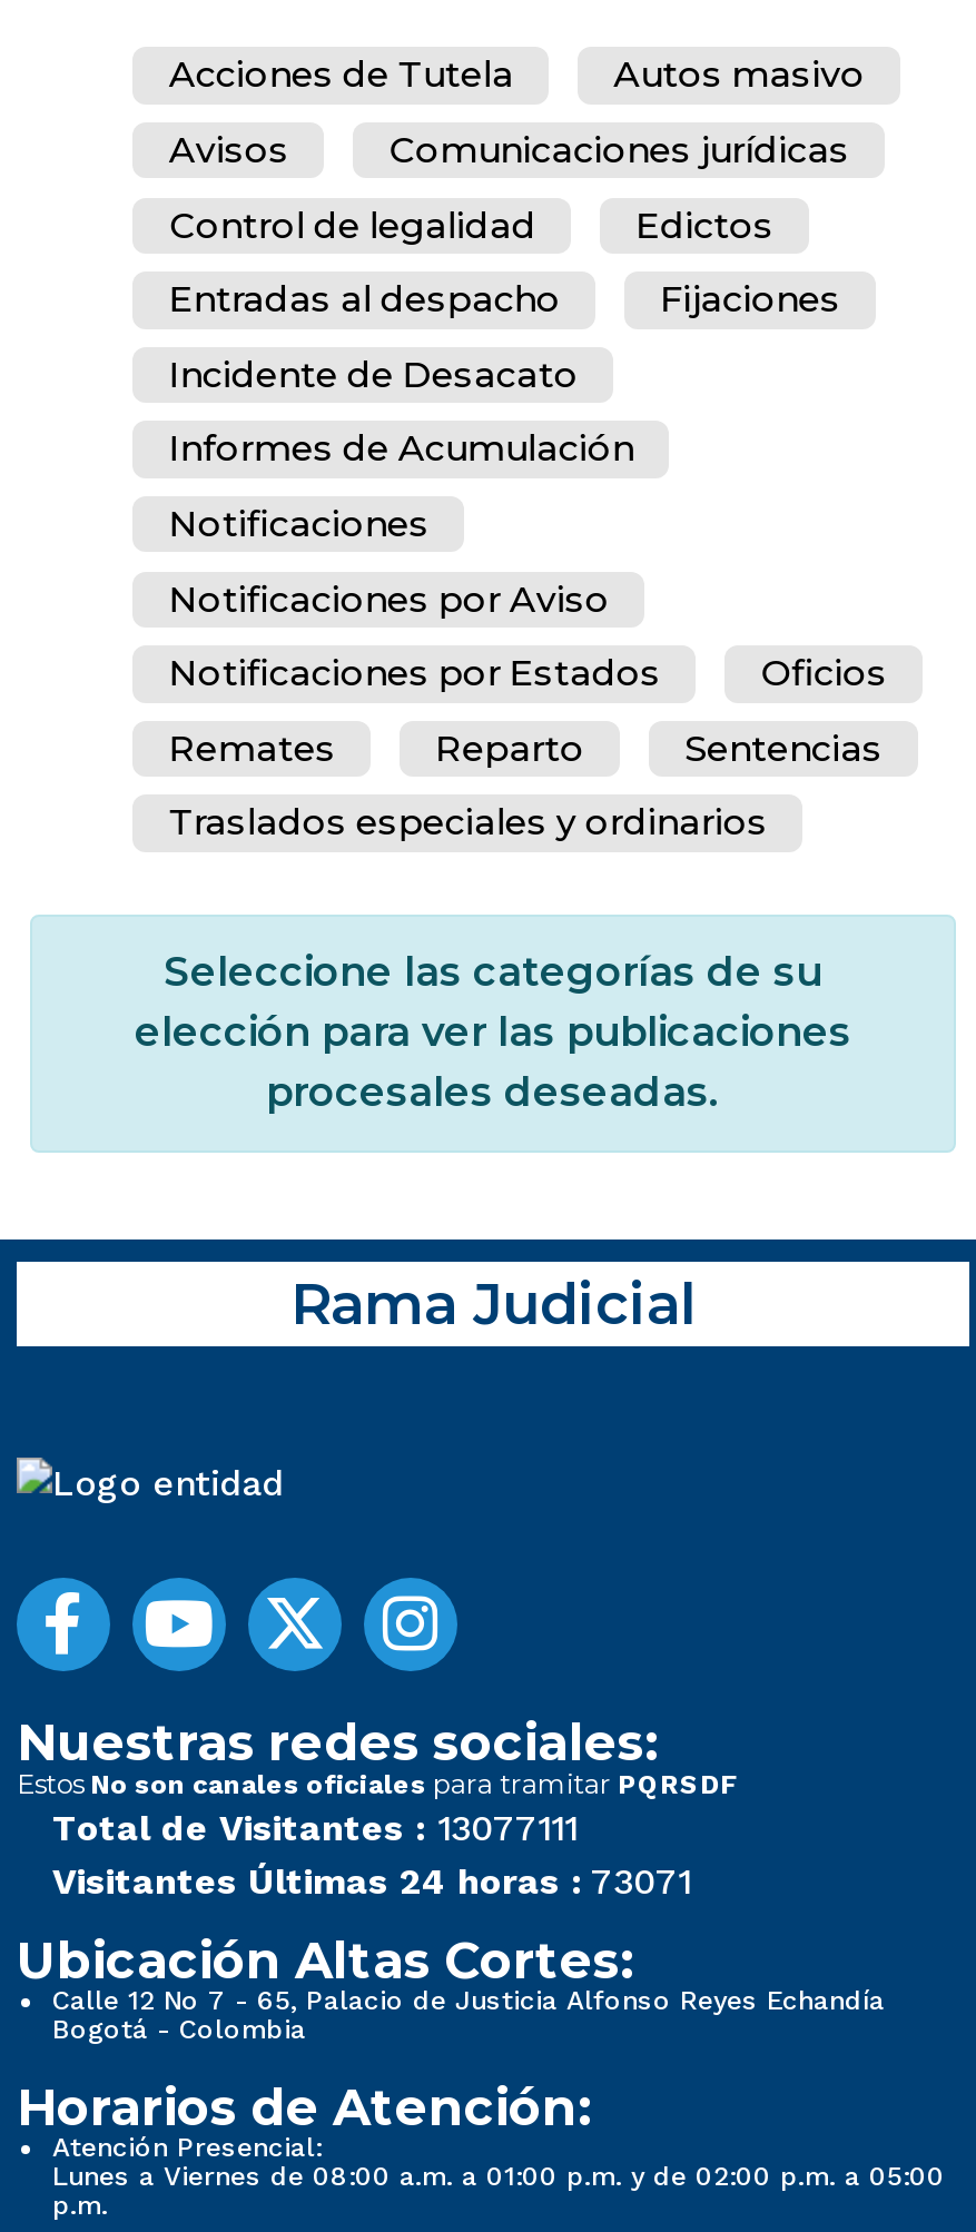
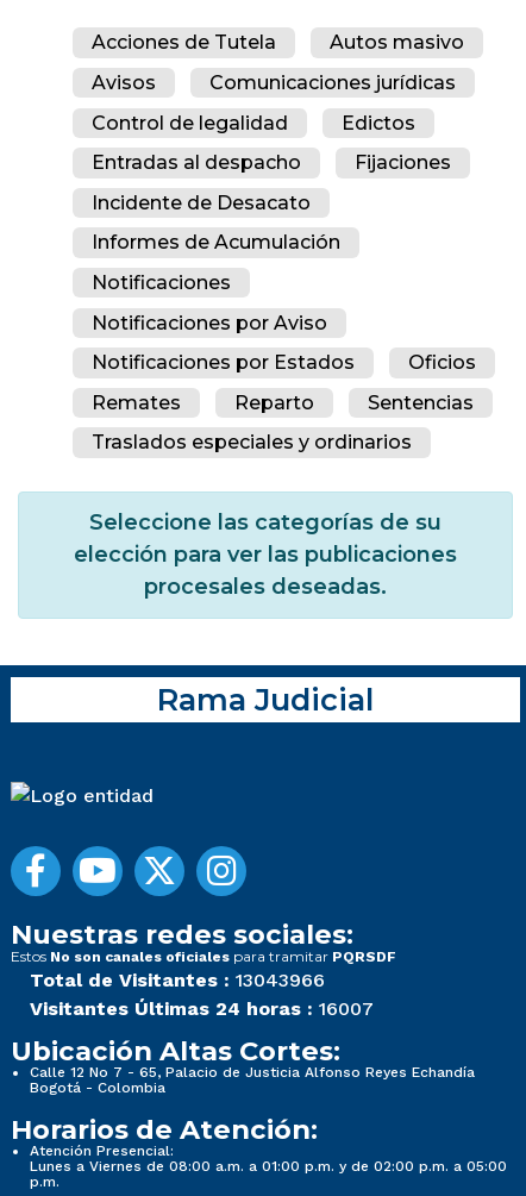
- Total de Visitantes : 13077111
+ Total de Visitantes : 13043966

- Visitantes Últimas 24 horas : 73071
+ Visitantes Últimas 24 horas : 16007
